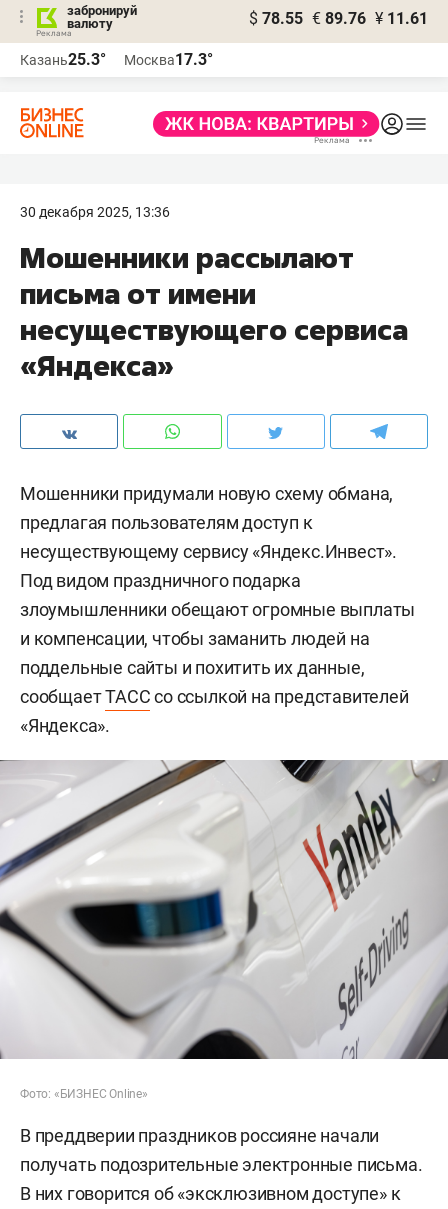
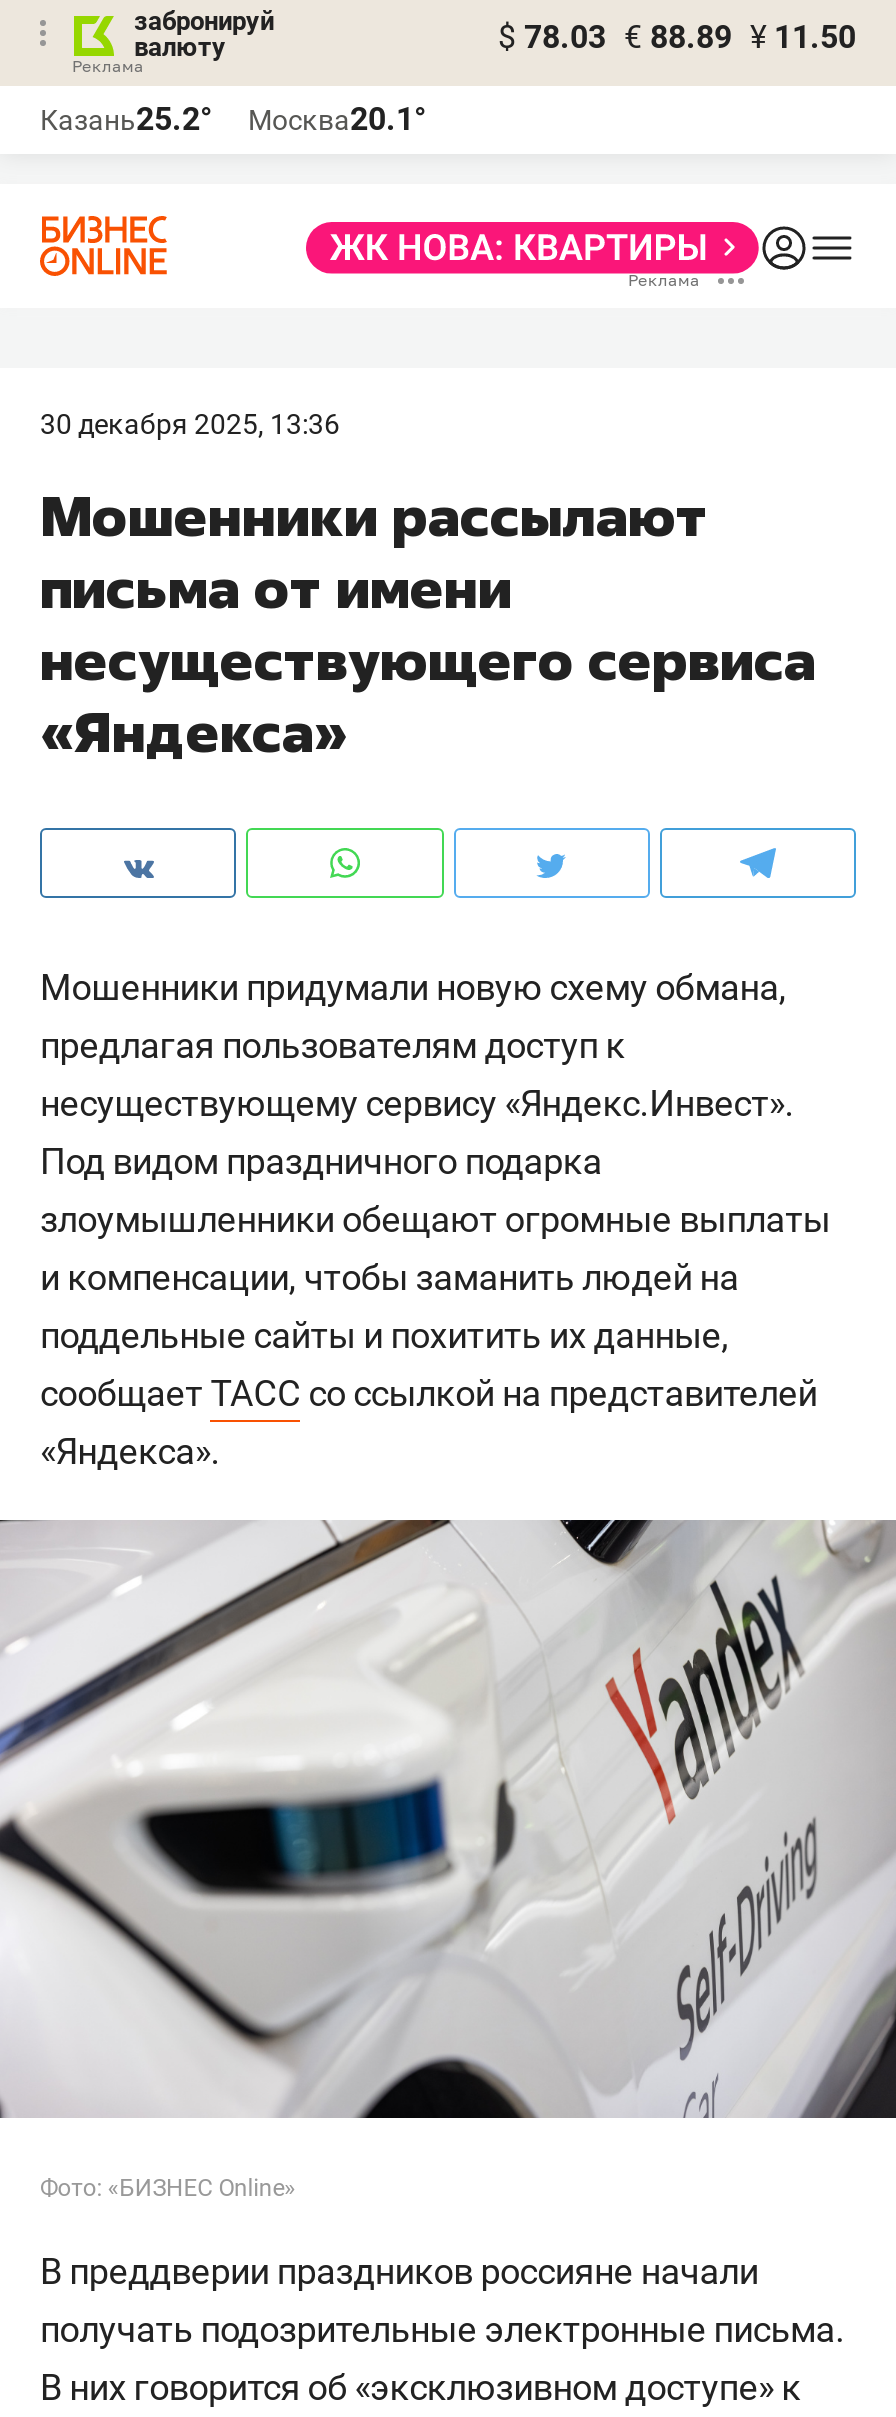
- $ 78.55 € 89.76 ¥ 11.61
+ $ 78.03 € 88.89 ¥ 11.50

- Казань25.3°
+ Казань25.2°

- Москва17.3°
+ Москва20.1°
